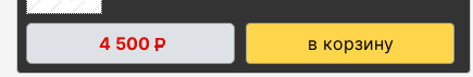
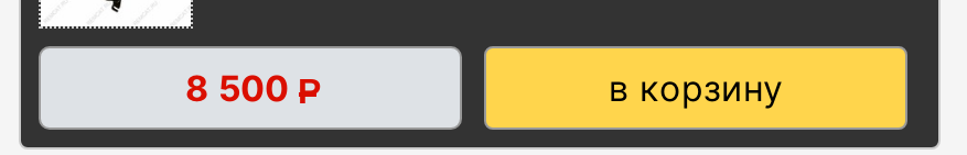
- 4 500 Р
+ 8 500 Р
